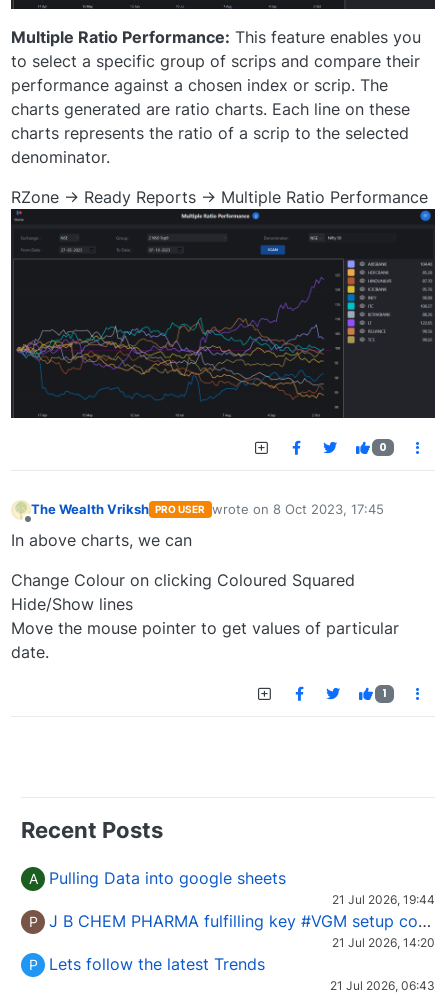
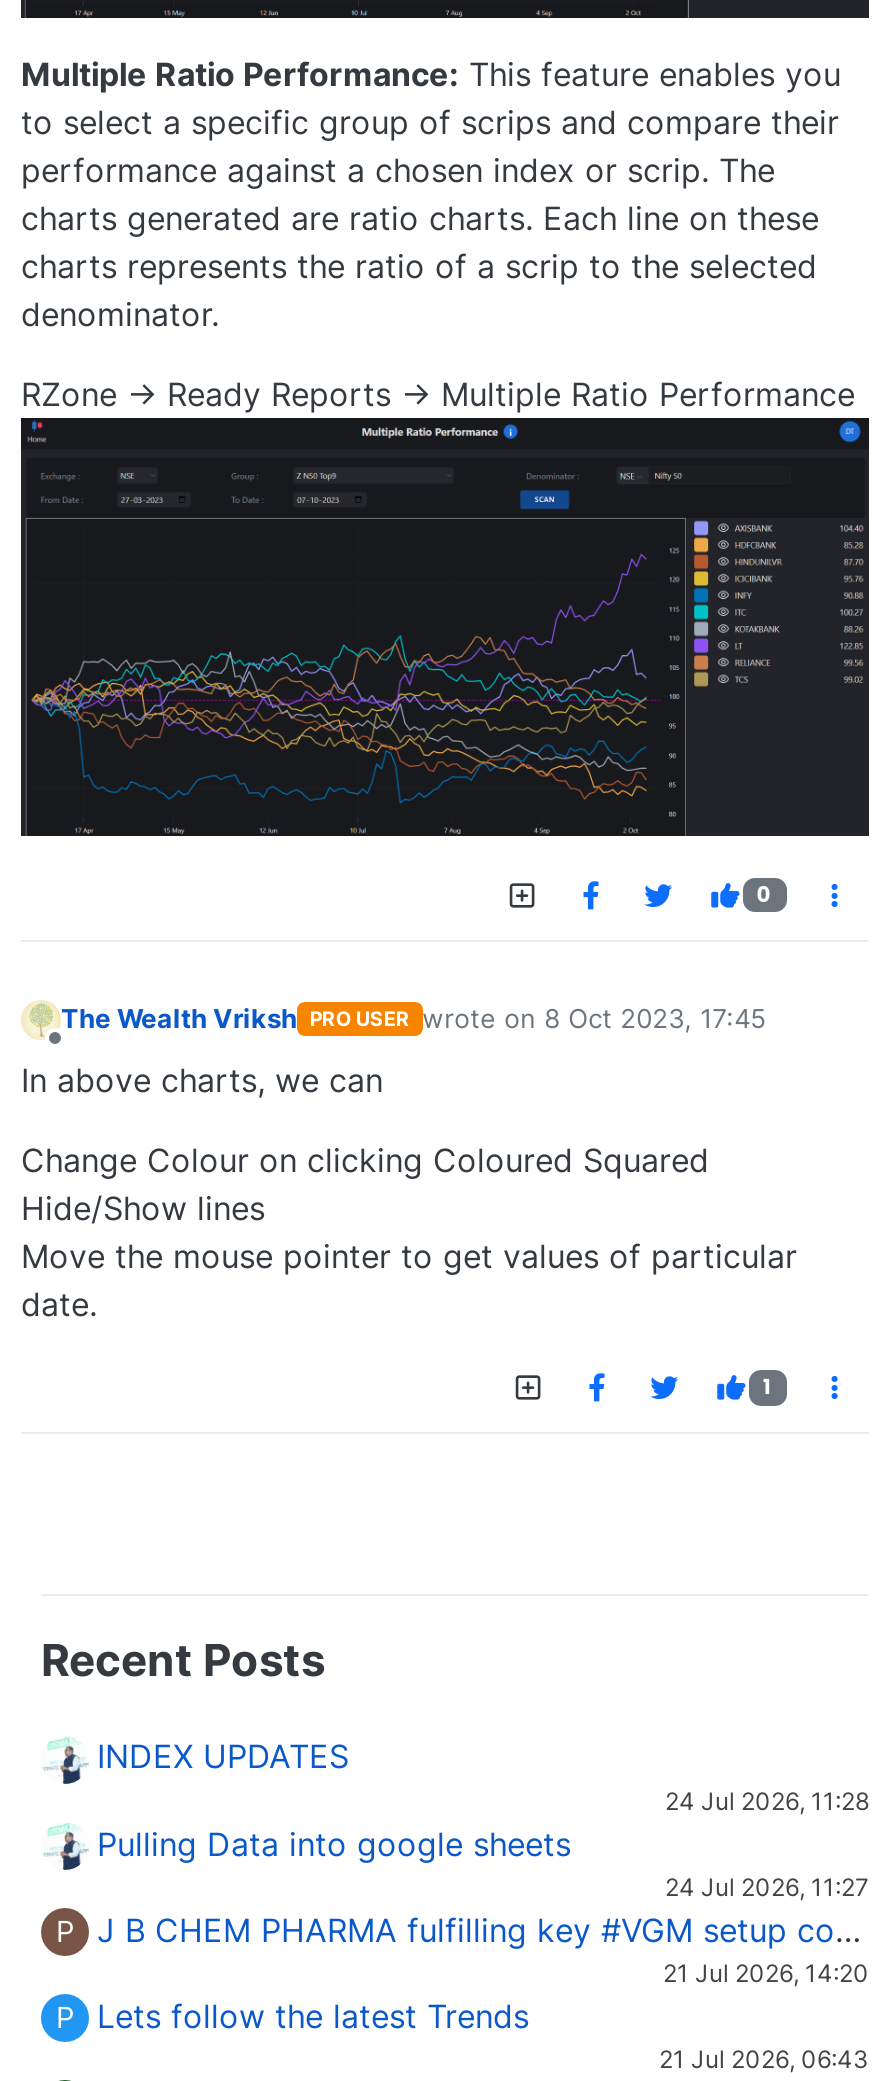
- A
+ INDEX UPDATES
+ 24 Jul 2026, 11:28

- 21 Jul 2026, 19:44
+ 24 Jul 2026, 11:27
